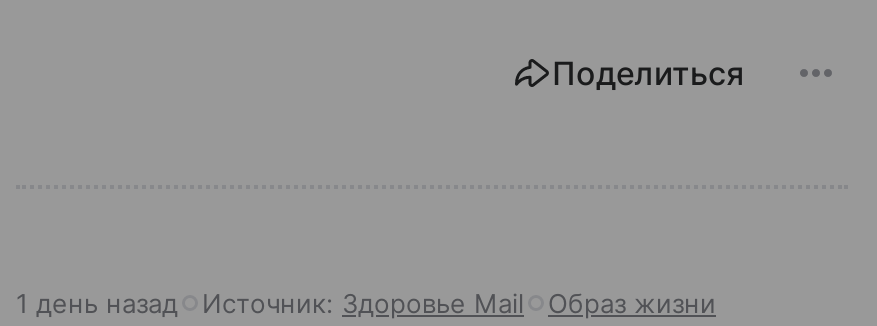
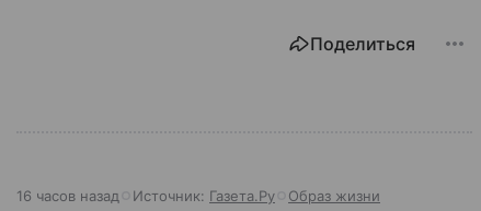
- 1 день назад
- Источник: Здоровье Mail
+ 16 часов назад
+ Источник: Газета.Ру
